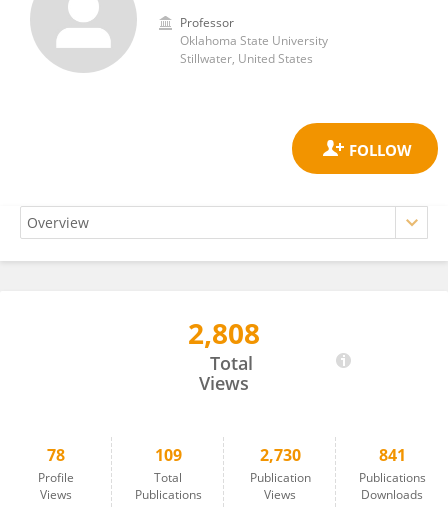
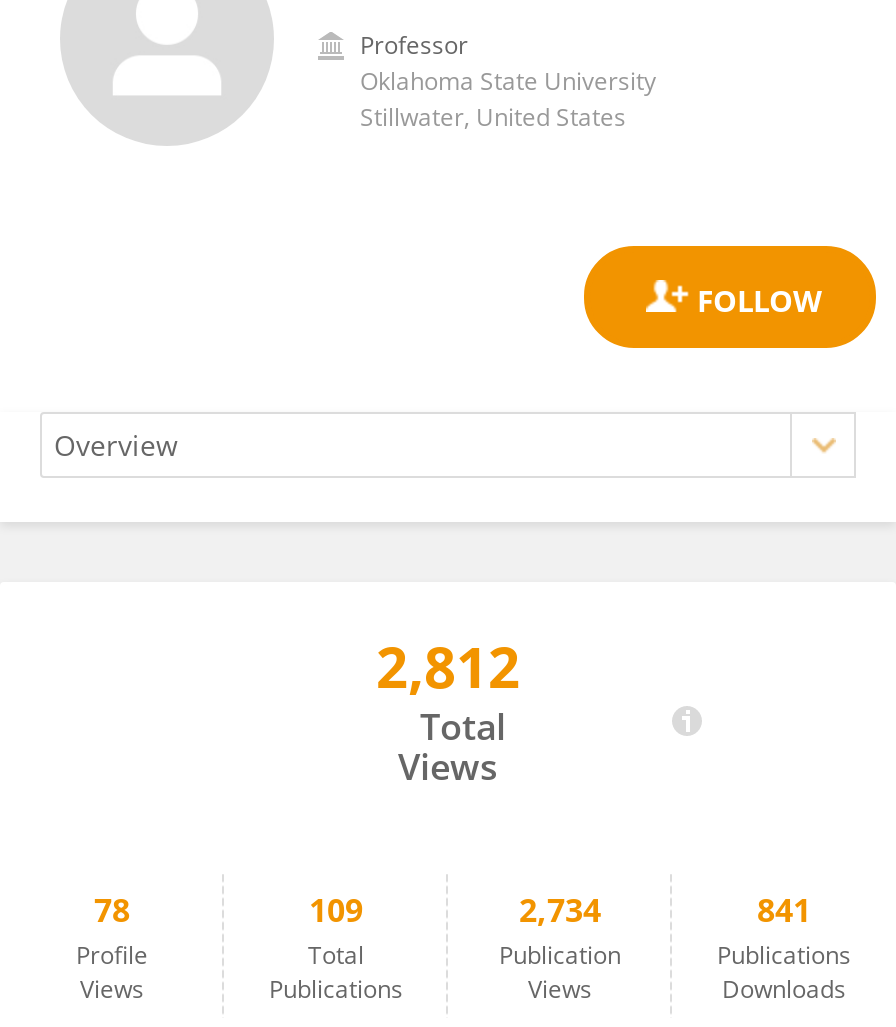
- 2,808
+ 2,812

- 2,730
+ 2,734
